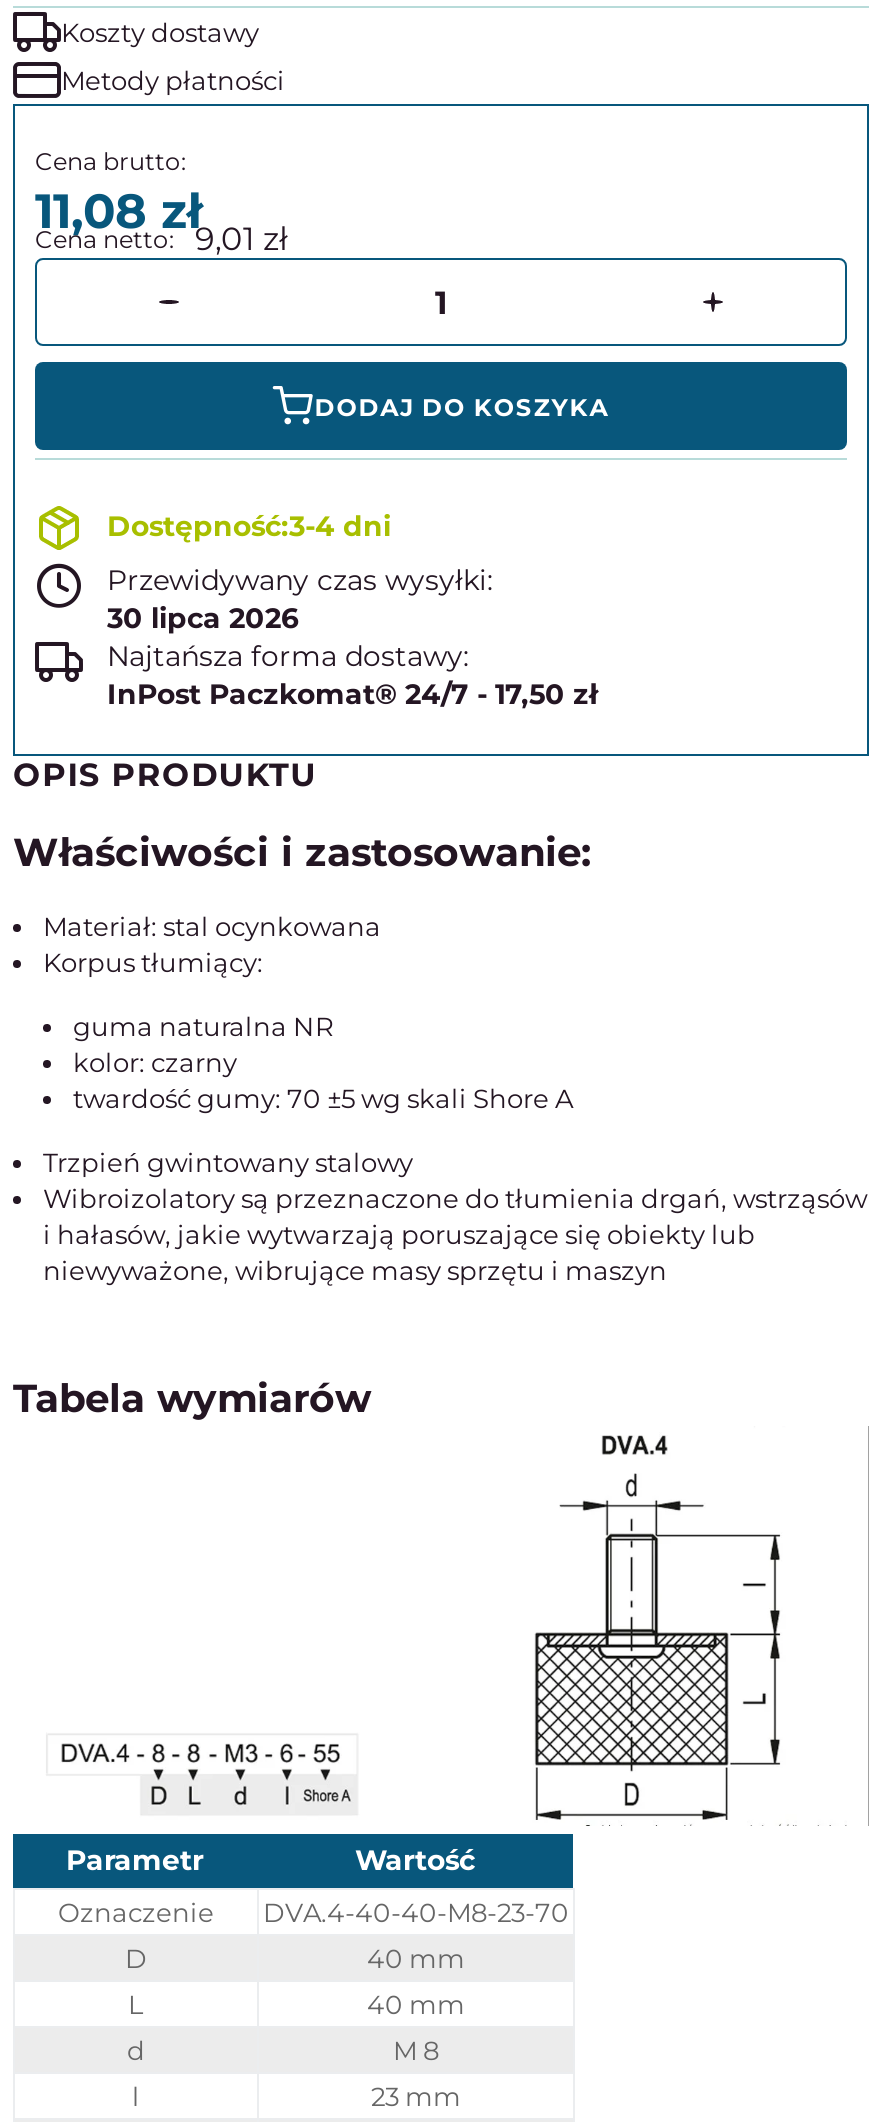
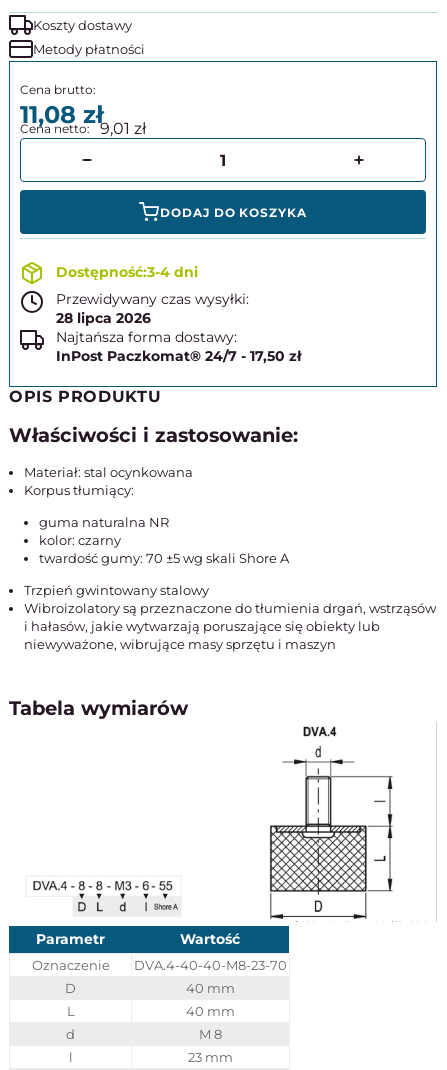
- 30 lipca 2026
+ 28 lipca 2026
